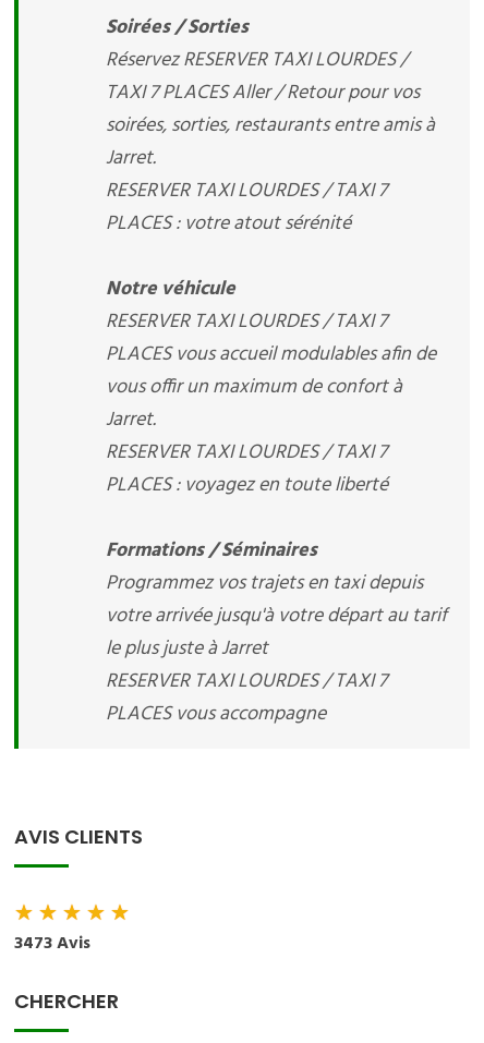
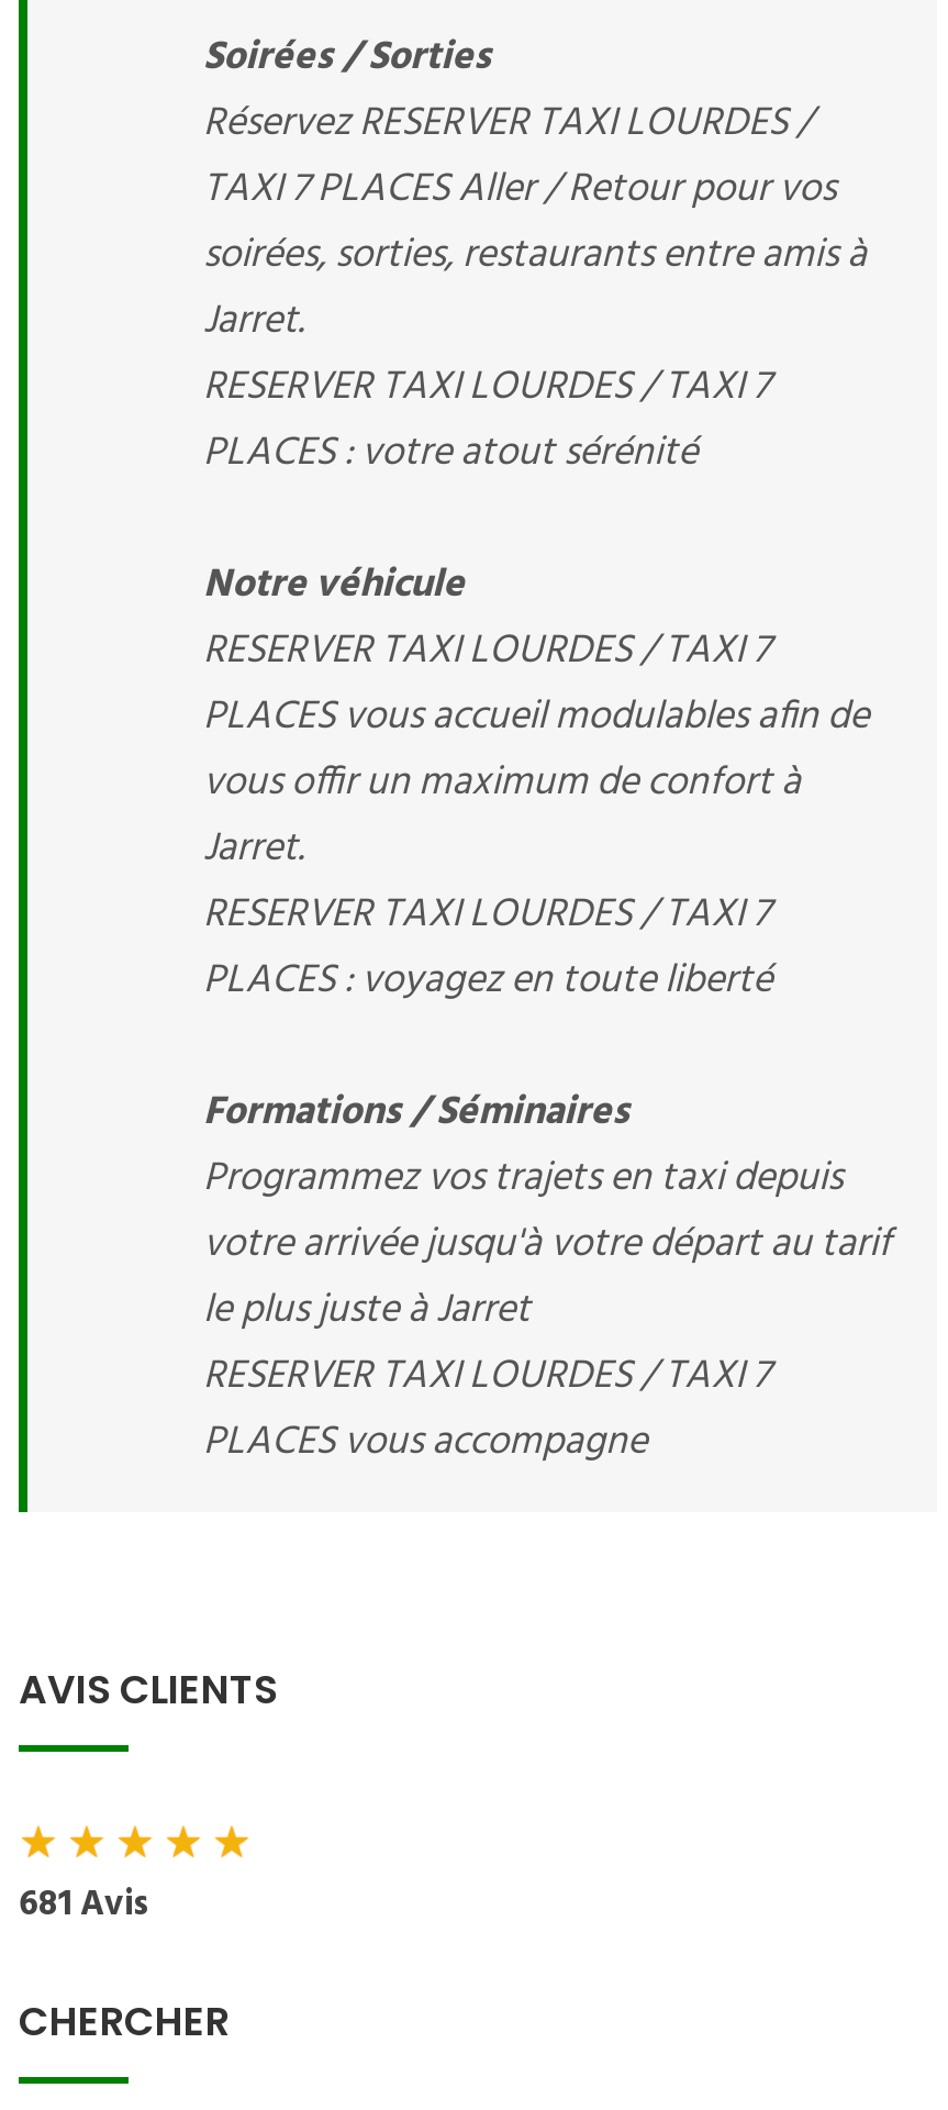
- 3473 Avis
+ 681 Avis
